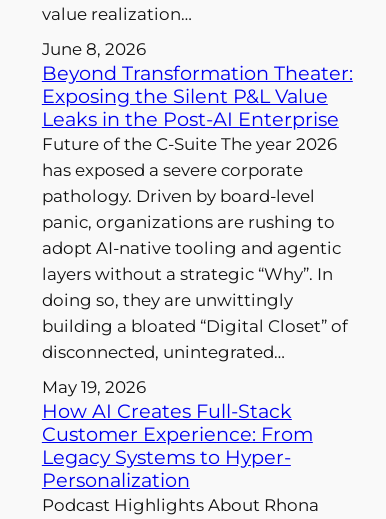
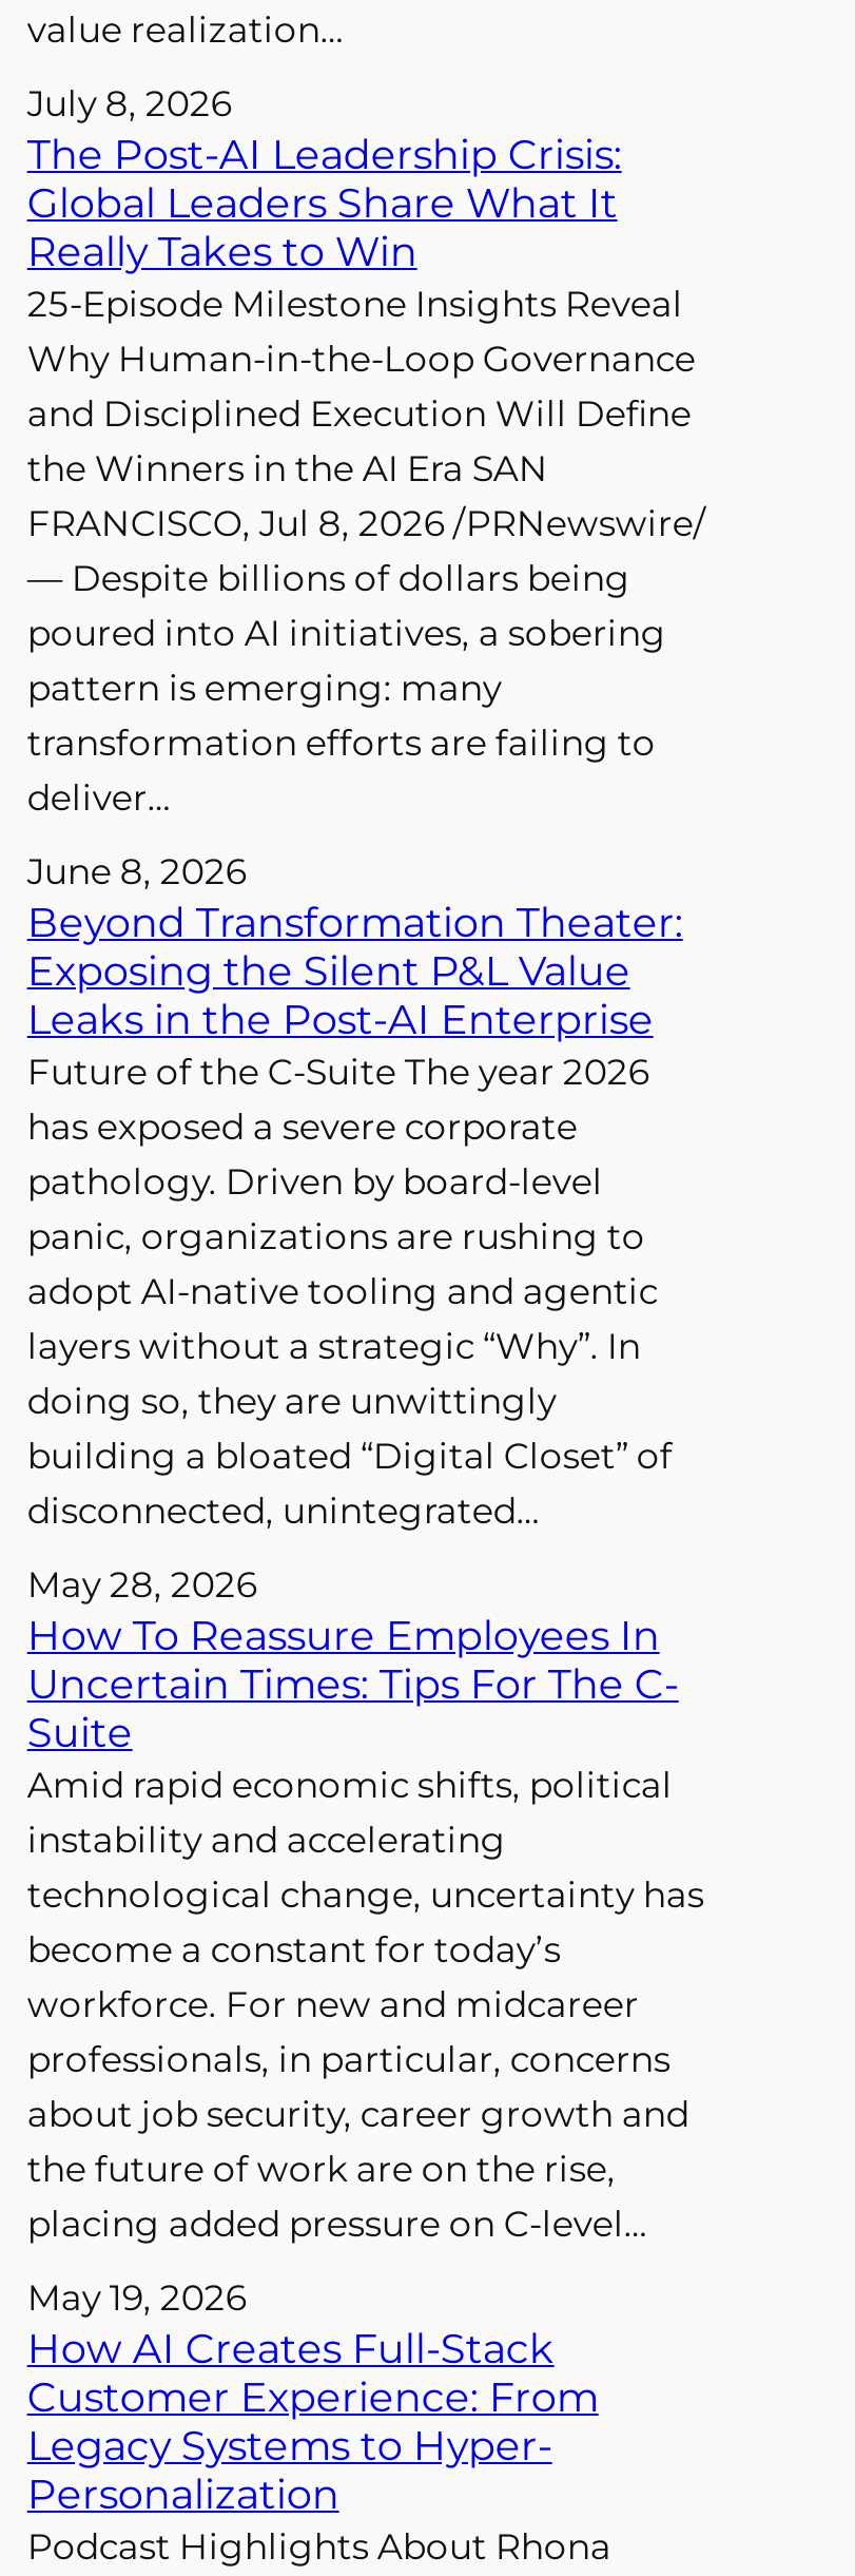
+ July 8, 2026
+ The Post-AI Leadership Crisis:
+ Global Leaders Share What It
+ Really Takes to Win
+ 25-Episode Milestone Insights Reveal
+ Why Human-in-the-Loop Governance
+ and Disciplined Execution Will Define
+ the Winners in the AI Era SAN
+ FRANCISCO, Jul 8, 2026 /PRNewswire/
+ — Despite billions of dollars being
+ poured into AI initiatives, a sobering
+ pattern is emerging: many
+ transformation efforts are failing to
+ deliver…

+ May 28, 2026
+ How To Reassure Employees In
+ Uncertain Times: Tips For The C-
+ Suite
+ Amid rapid economic shifts, political
+ instability and accelerating
+ technological change, uncertainty has
+ become a constant for today’s
+ workforce. For new and midcareer
+ professionals, in particular, concerns
+ about job security, career growth and
+ the future of work are on the rise,
+ placing added pressure on C-level…
